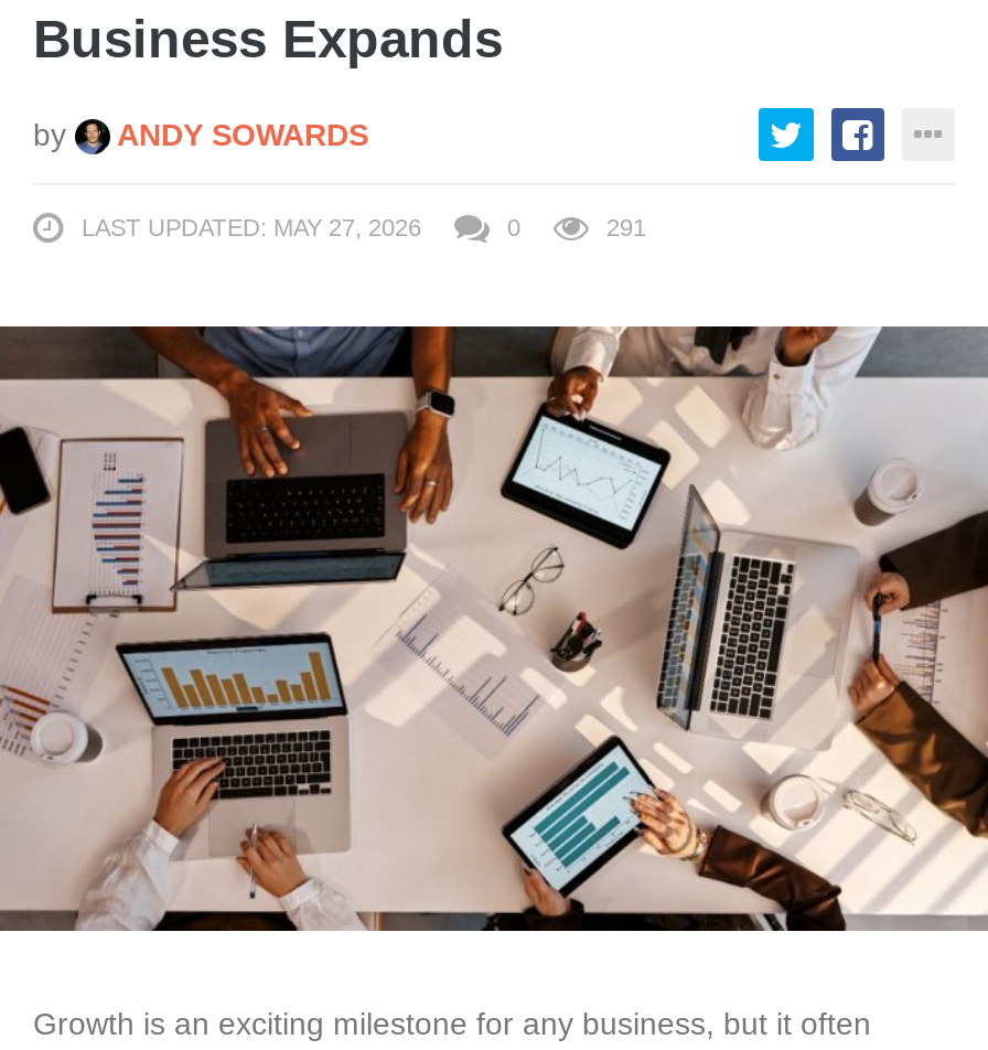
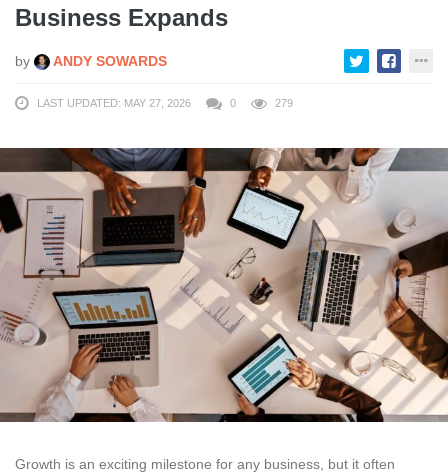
- 291
+ 279
